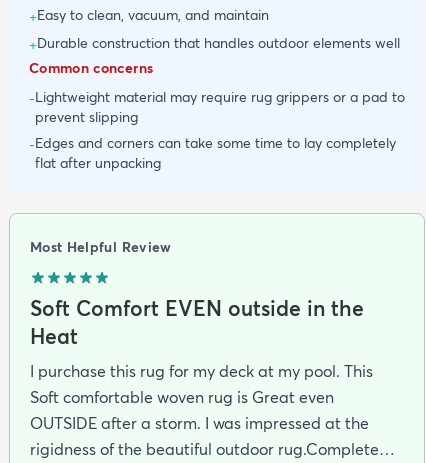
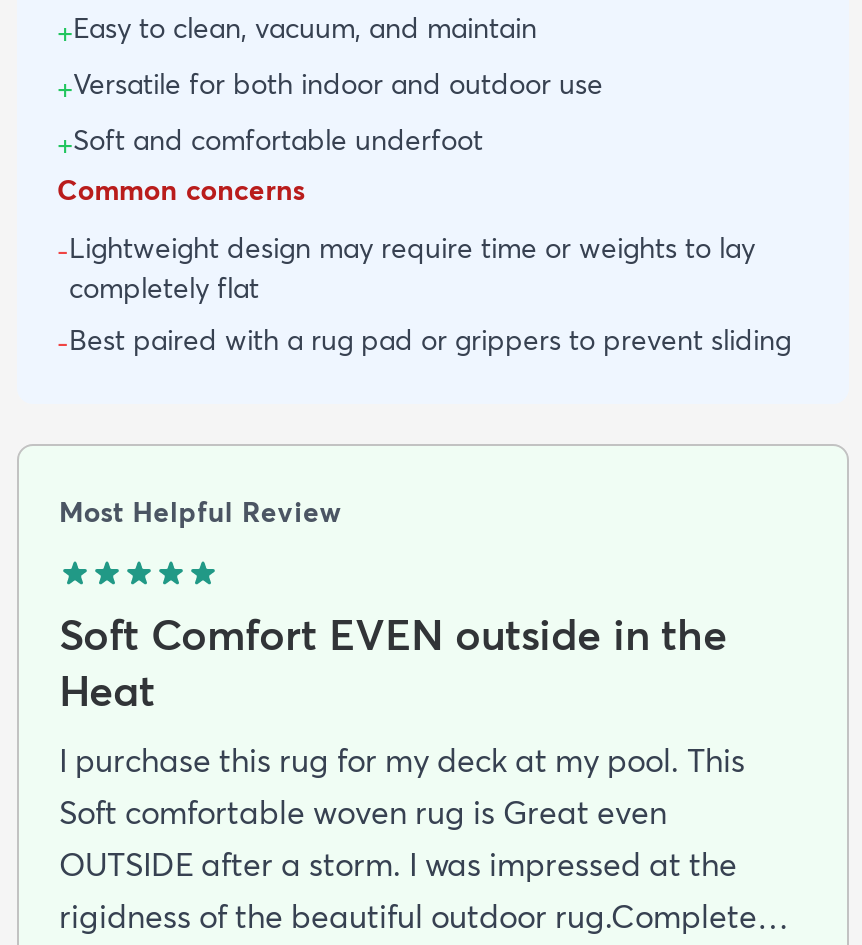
- +Durable construction that handles outdoor elements well
+ +Versatile for both indoor and outdoor use
+ +Soft and comfortable underfoot

moved down: Common concerns

- -Lightweight material may require rug grippers or a pad to
- prevent slipping
- -Edges and corners can take some time to lay completely
- flat after unpacking
+ -Lightweight design may require time or weights to lay
+ completely flat
+ -Best paired with a rug pad or grippers to prevent sliding
